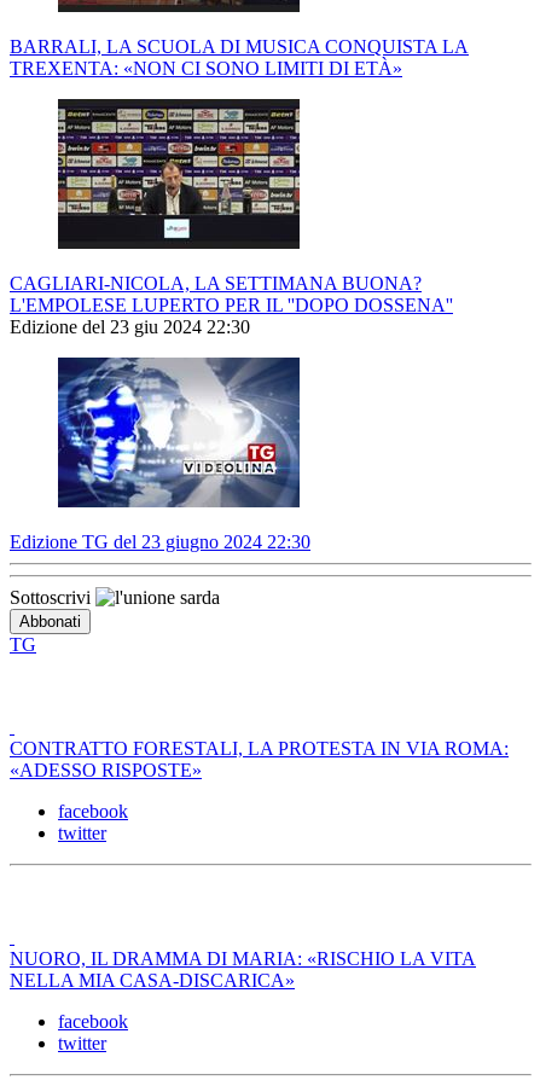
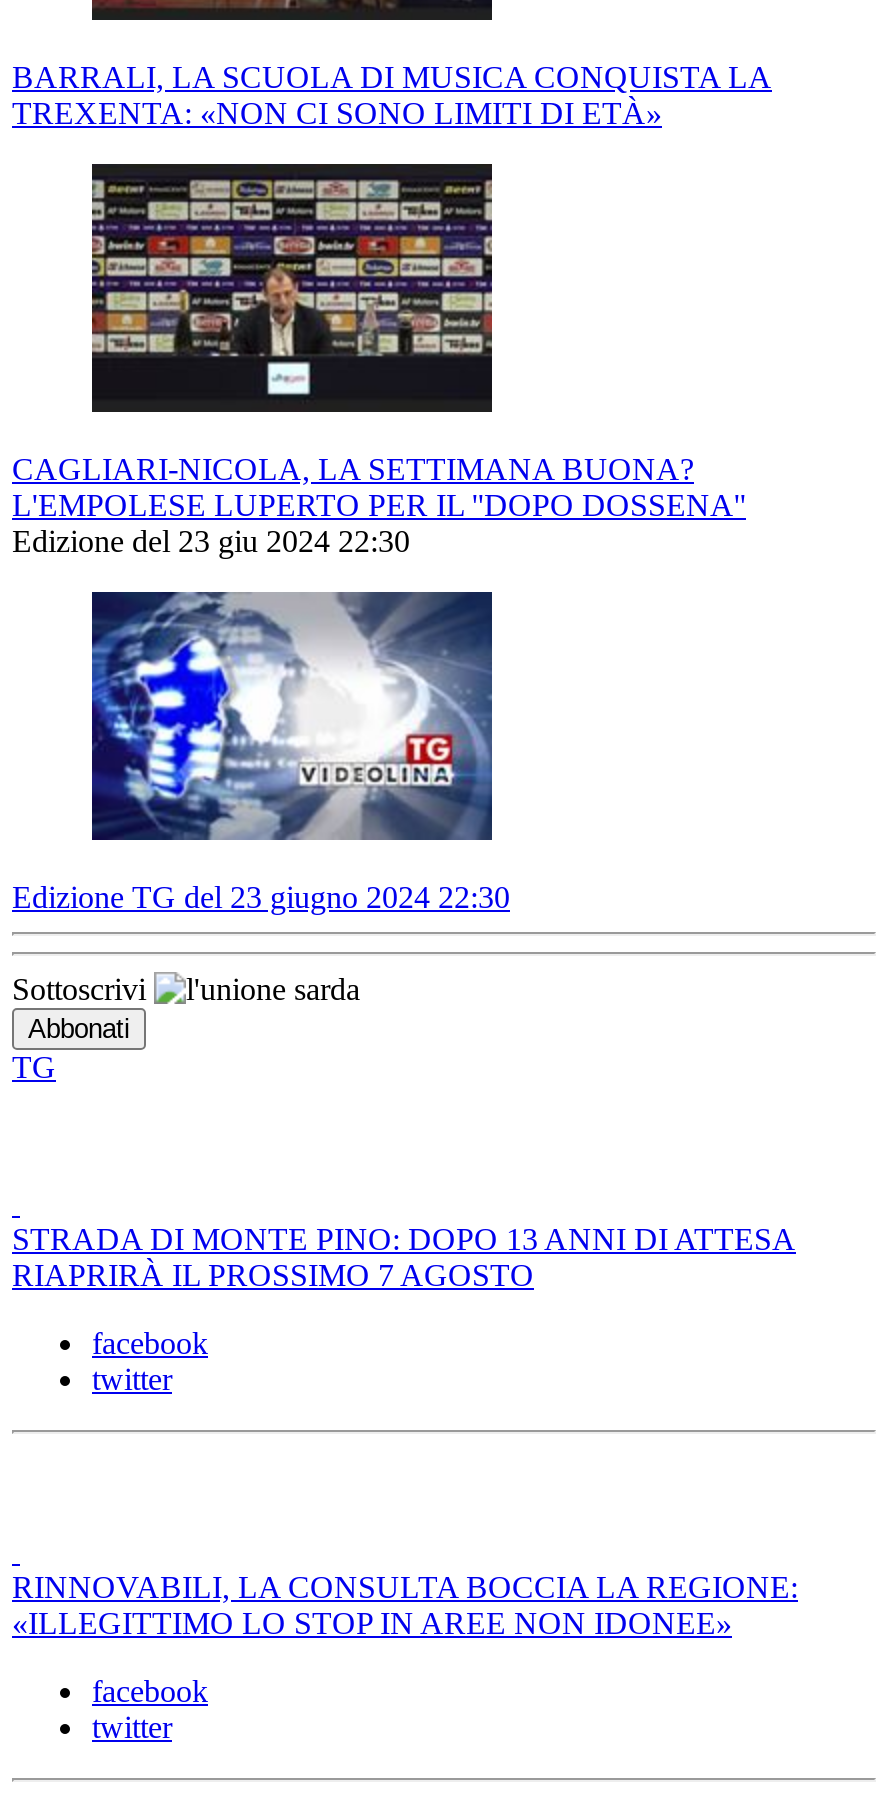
- CONTRATTO FORESTALI, LA PROTESTA IN VIA ROMA:
- «ADESSO RISPOSTE»
+ STRADA DI MONTE PINO: DOPO 13 ANNI DI ATTESA
+ RIAPRIRÀ IL PROSSIMO 7 AGOSTO

- NUORO, IL DRAMMA DI MARIA: «RISCHIO LA VITA
- NELLA MIA CASA-DISCARICA»
+ RINNOVABILI, LA CONSULTA BOCCIA LA REGIONE:
+ «ILLEGITTIMO LO STOP IN AREE NON IDONEE»
